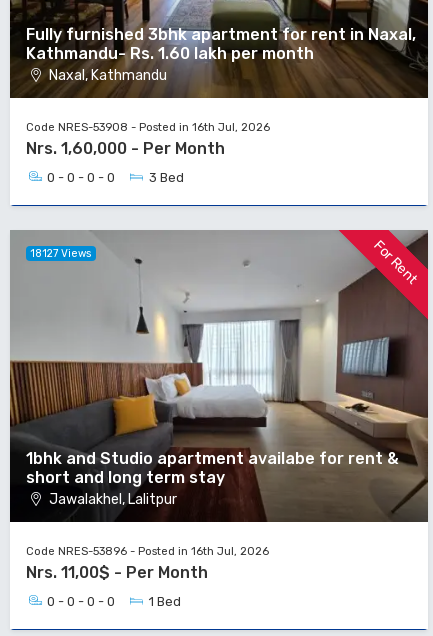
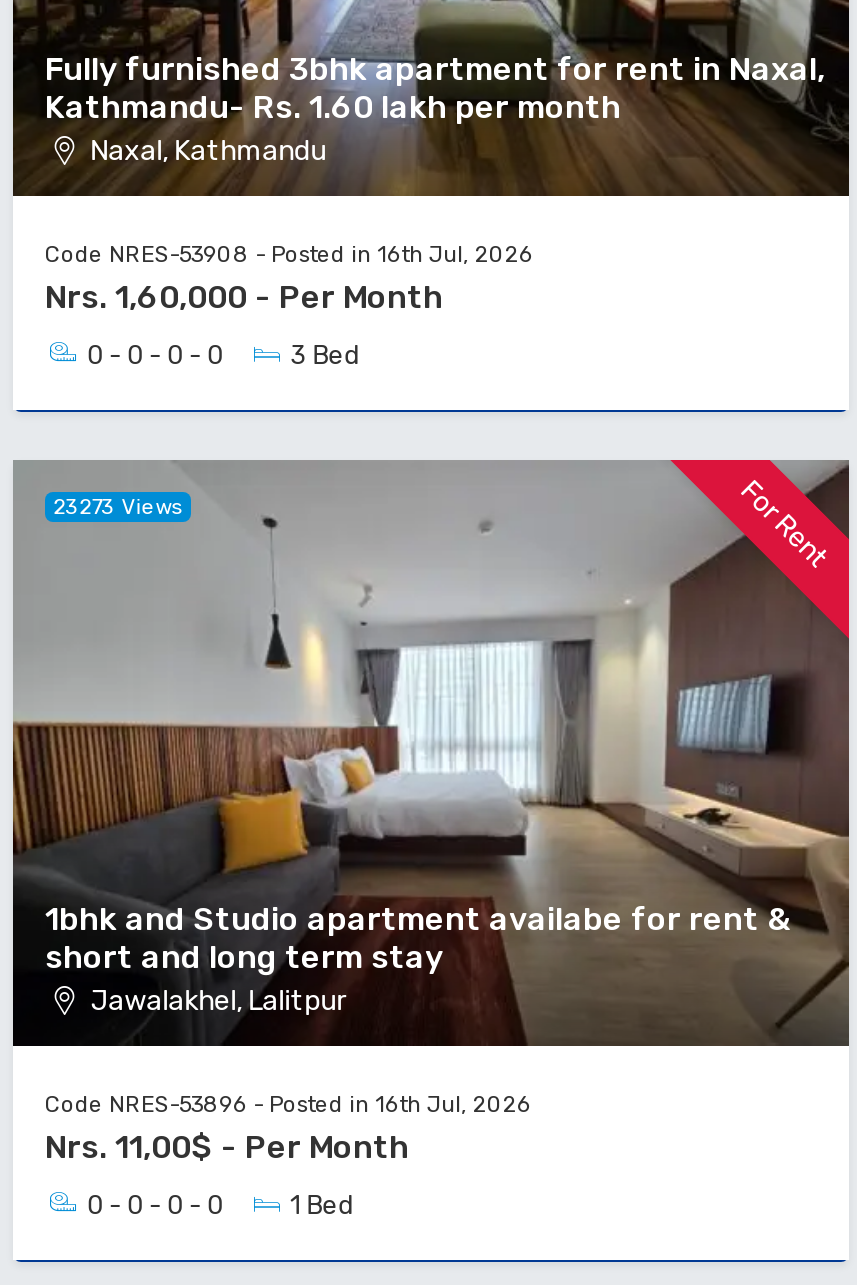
- 18127 Views
+ 23273 Views
